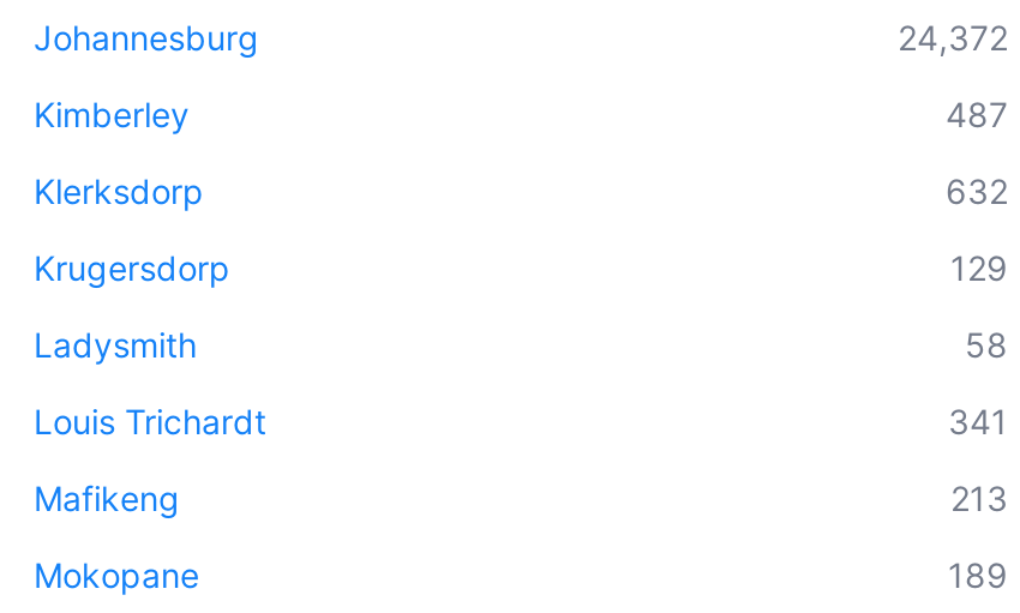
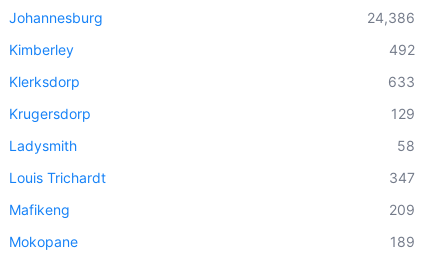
- 24,372
+ 24,386

- 487
+ 492

- 632
+ 633

- 341
+ 347

- 213
+ 209
